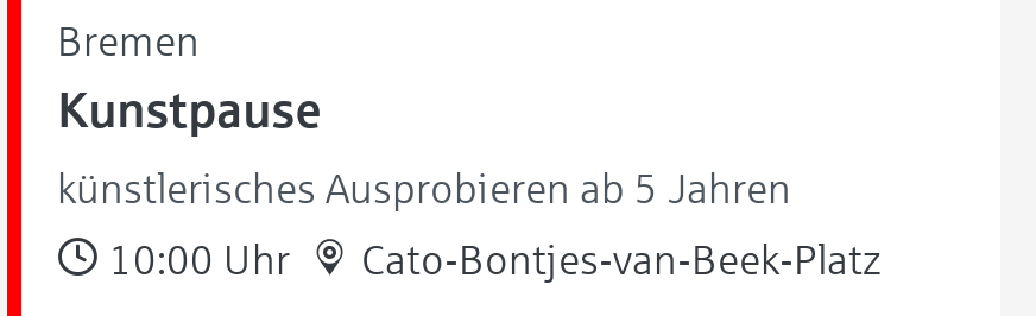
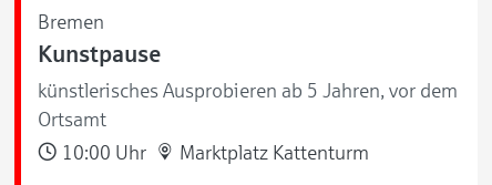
- künstlerisches Ausprobieren ab 5 Jahren
+ künstlerisches Ausprobieren ab 5 Jahren, vor dem
+ Ortsamt

- Cato-Bontjes-van-Beek-Platz
+ Marktplatz Kattenturm
